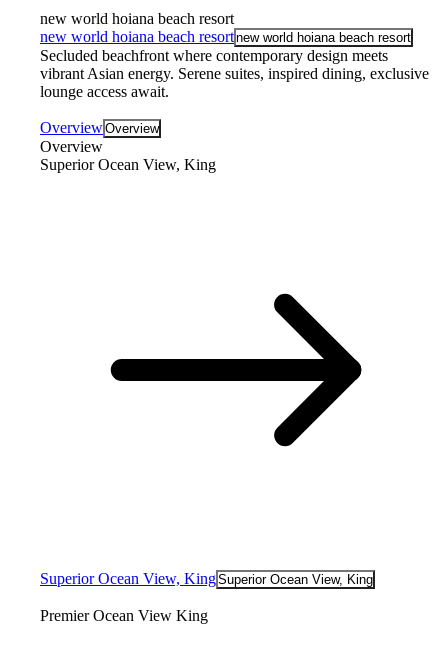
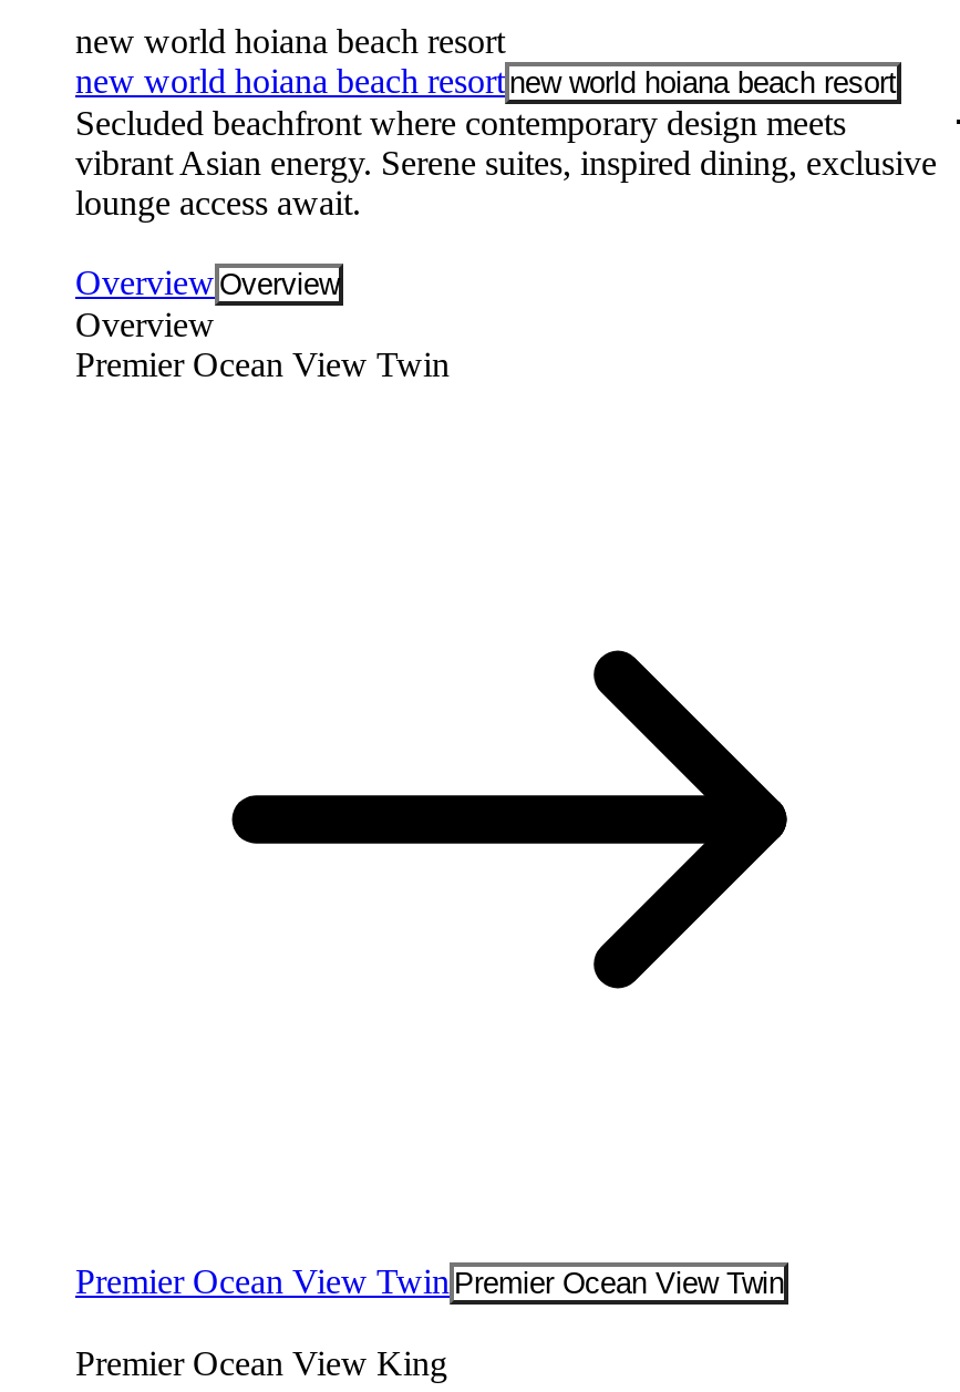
- Superior Ocean View, King
+ Premier Ocean View Twin

- Superior Ocean View, King Superior Ocean View, King
+ Premier Ocean View Twin Premier Ocean View Twin
